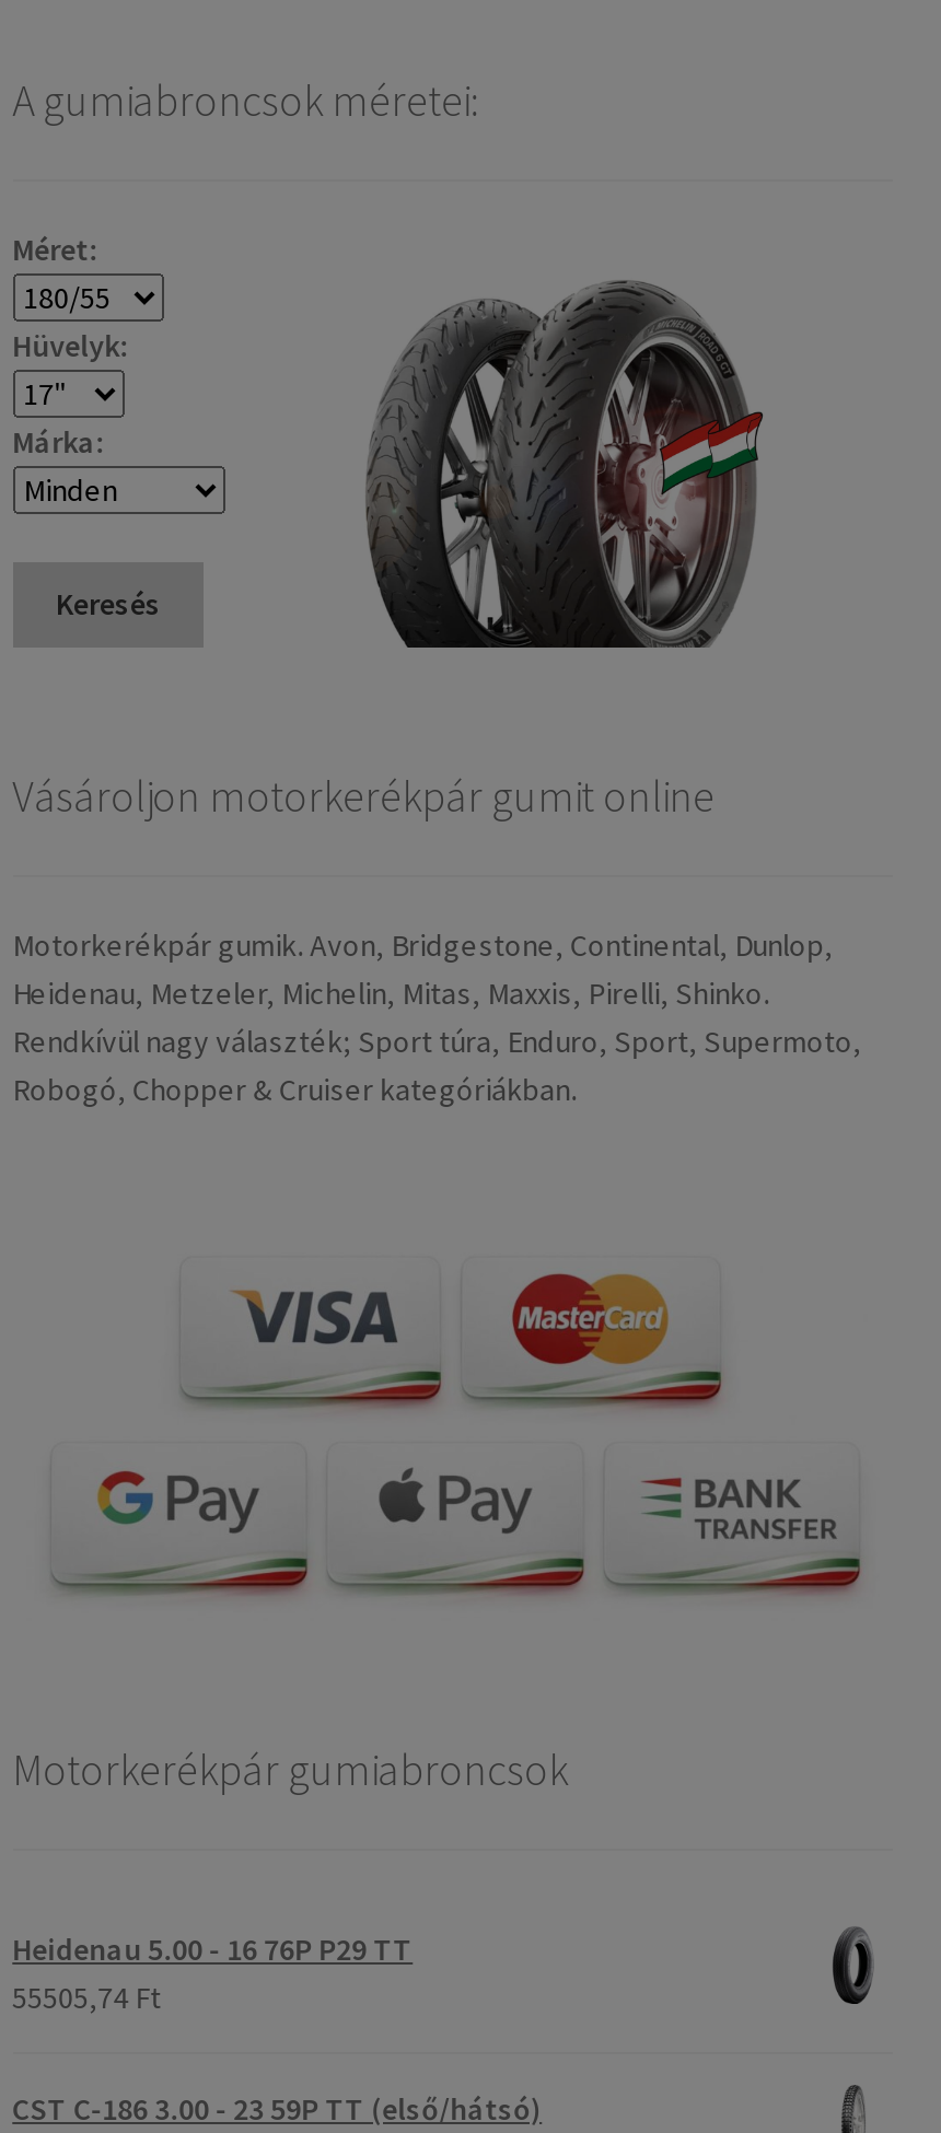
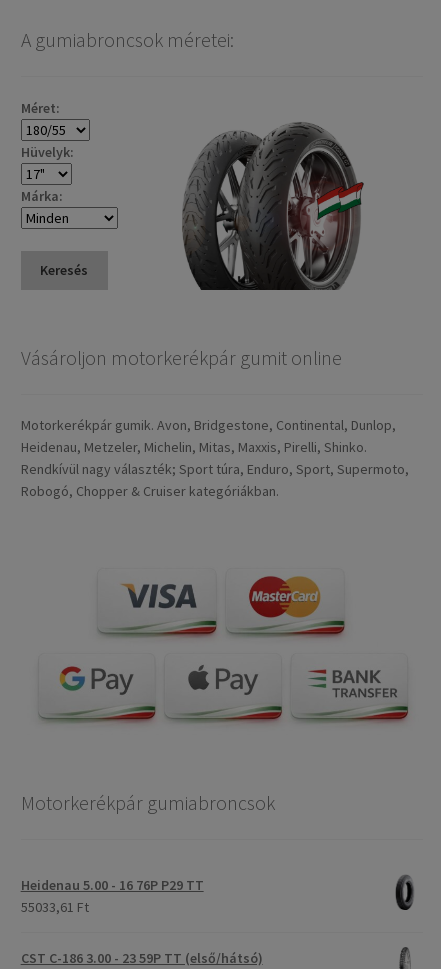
- 55505,74 Ft
+ 55033,61 Ft
